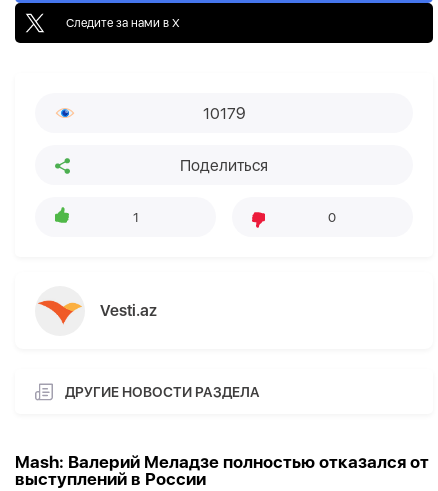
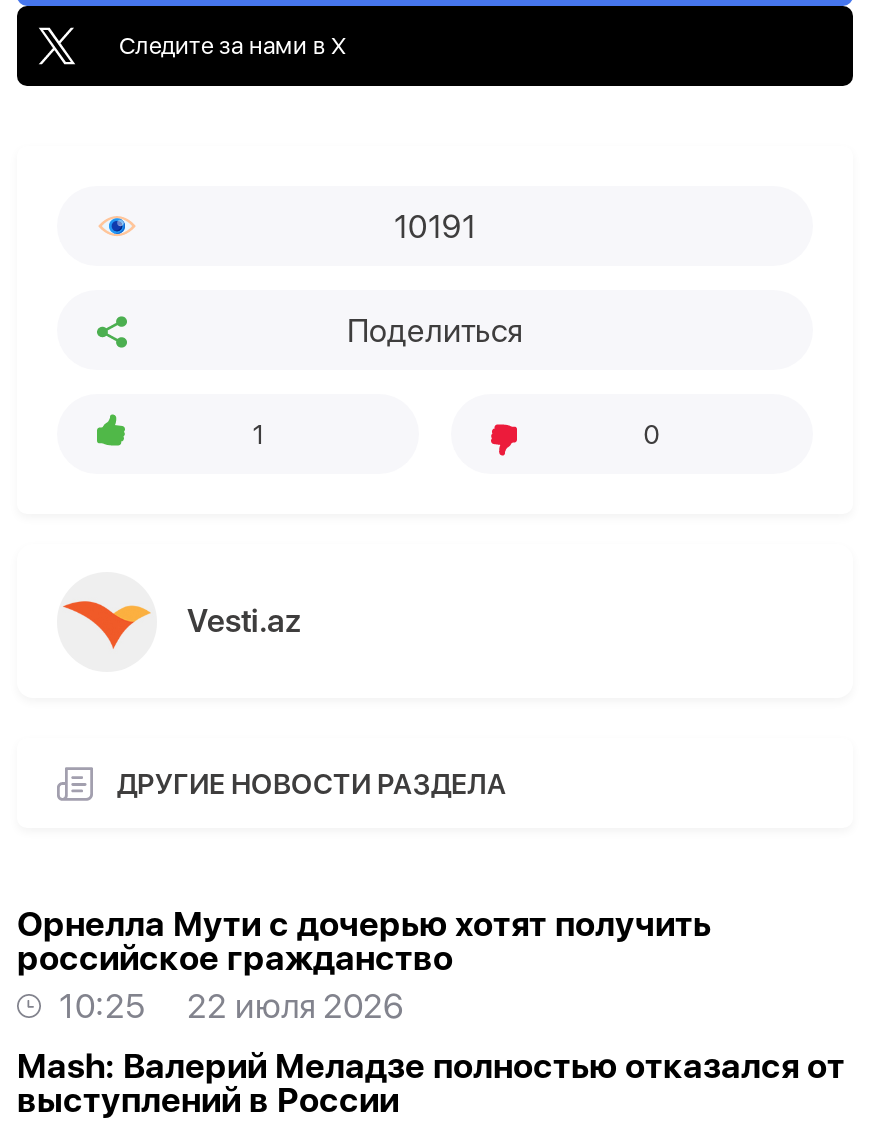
- 10179
+ 10191

+ Орнелла Мути с дочерью хотят получить
+ российское гражданство
+ 10:25
+ 22 июля 2026
